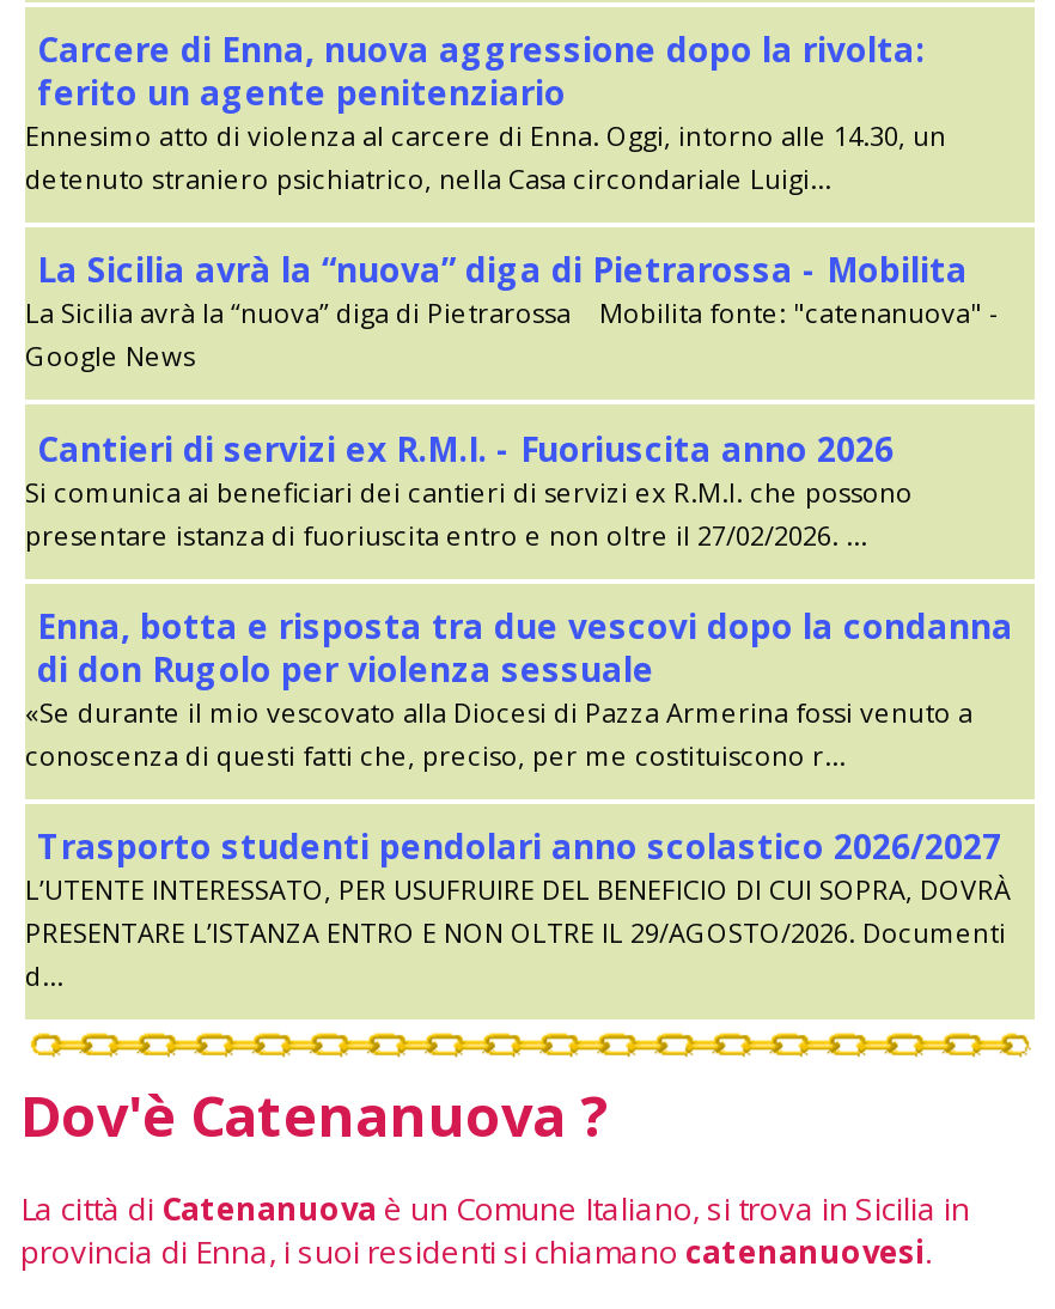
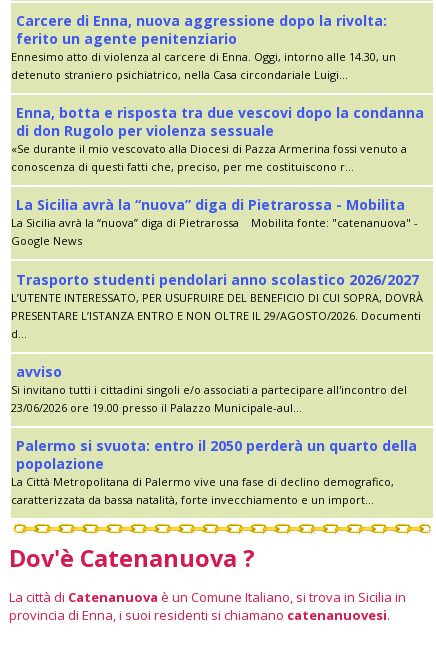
moved down: La Sicilia avrà la “nuova” diga di Pietrarossa - Mobilita | La Sicilia avrà la “nuova” diga di Pietrarossa Mobilita fonte: "catenanuova" - | Google News

- Cantieri di servizi ex R.M.I. - Fuoriuscita anno 2026
- Si comunica ai beneficiari dei cantieri di servizi ex R.M.I. che possono
- presentare istanza di fuoriuscita entro e non oltre il 27/02/2026. ...

moved up: Enna, botta e risposta tra due vescovi dopo la condanna | di don Rugolo per violenza sessuale | «Se durante il mio vescovato alla Diocesi di Pazza Armerina fossi venuto a | conoscenza di questi fatti che, preciso, per me costituiscono r...

moved up: Trasporto studenti pendolari anno scolastico 2026/2027 | L’UTENTE INTERESSATO, PER USUFRUIRE DEL BENEFICIO DI CUI SOPRA, DOVRÀ | PRESENTARE L’ISTANZA ENTRO E NON OLTRE IL 29/AGOSTO/2026. Documenti | d...

+ avviso
+ Si invitano tutti i cittadini singoli e/o associati a partecipare all'incontro del
+ 23/06/2026 ore 19.00 presso il Palazzo Municipale-aul...
+ Palermo si svuota: entro il 2050 perderà un quarto della
+ popolazione
+ La Città Metropolitana di Palermo vive una fase di declino demografico,
+ caratterizzata da bassa natalità, forte invecchiamento e un import...
